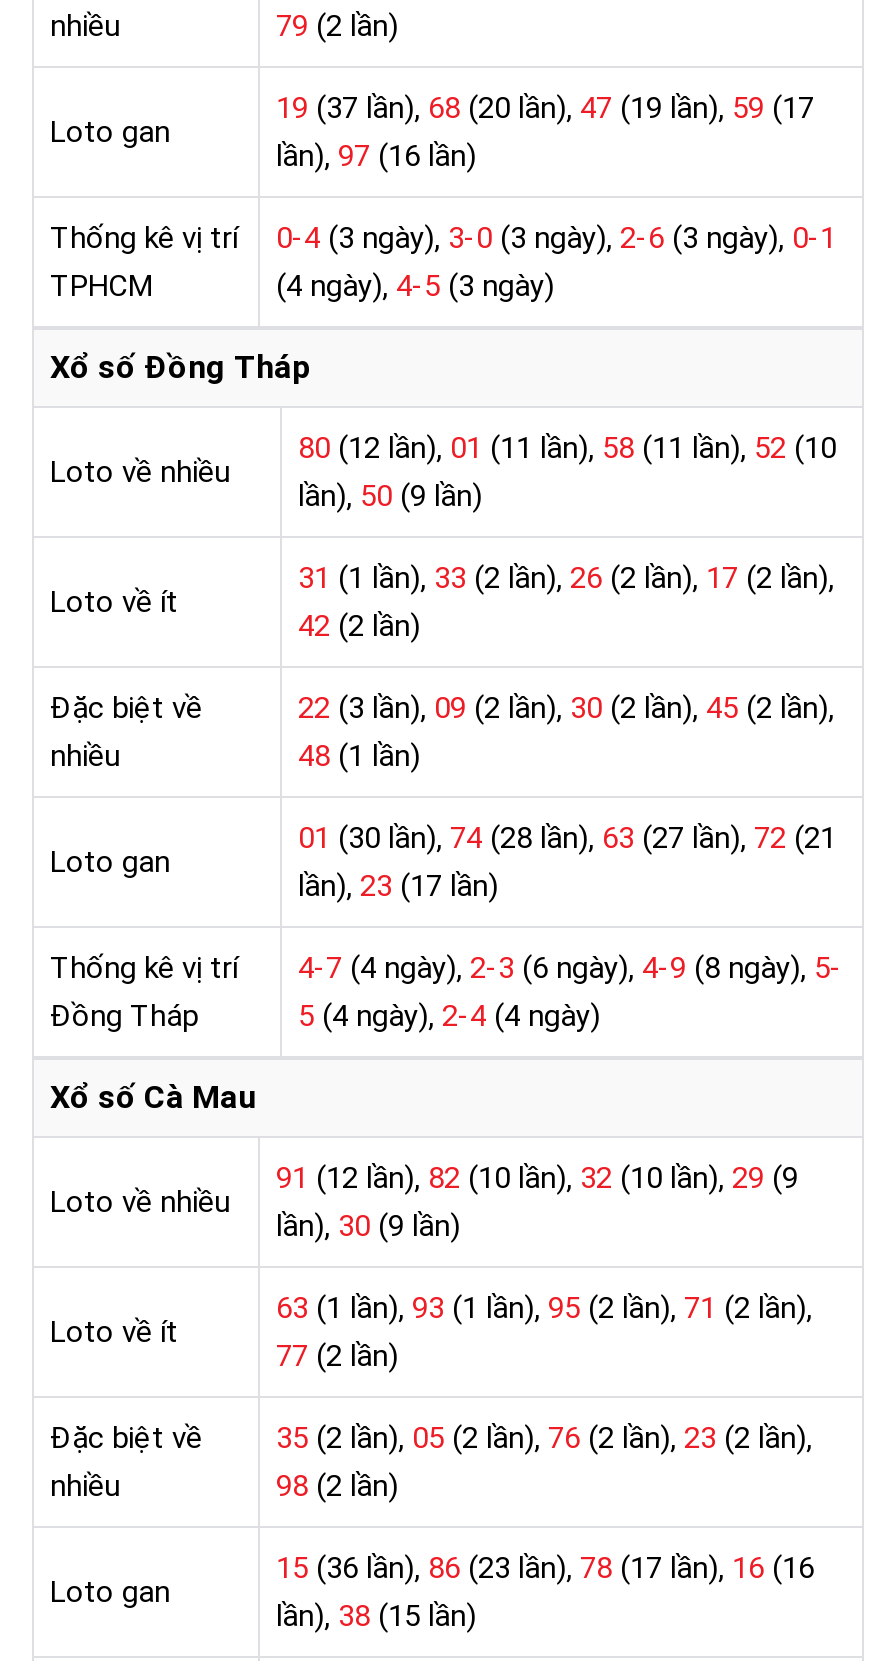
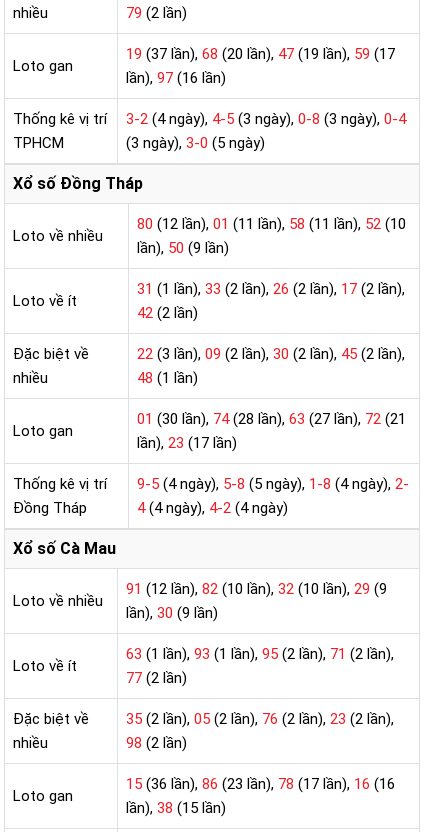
- 0-4 (3 ngày), 3-0 (3 ngày), 2-6 (3 ngày), 0-1
+ 3-2 (4 ngày), 4-5 (3 ngày), 0-8 (3 ngày), 0-4

- (4 ngày), 4-5 (3 ngày)
+ (3 ngày), 3-0 (5 ngày)

- 4-7 (4 ngày), 2-3 (6 ngày), 4-9 (8 ngày), 5-
+ 9-5 (4 ngày), 5-8 (5 ngày), 1-8 (4 ngày), 2-

- 5 (4 ngày), 2-4 (4 ngày)
+ 4 (4 ngày), 4-2 (4 ngày)
